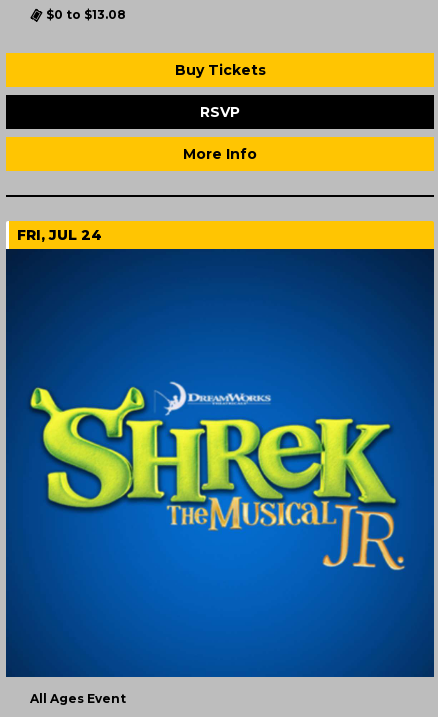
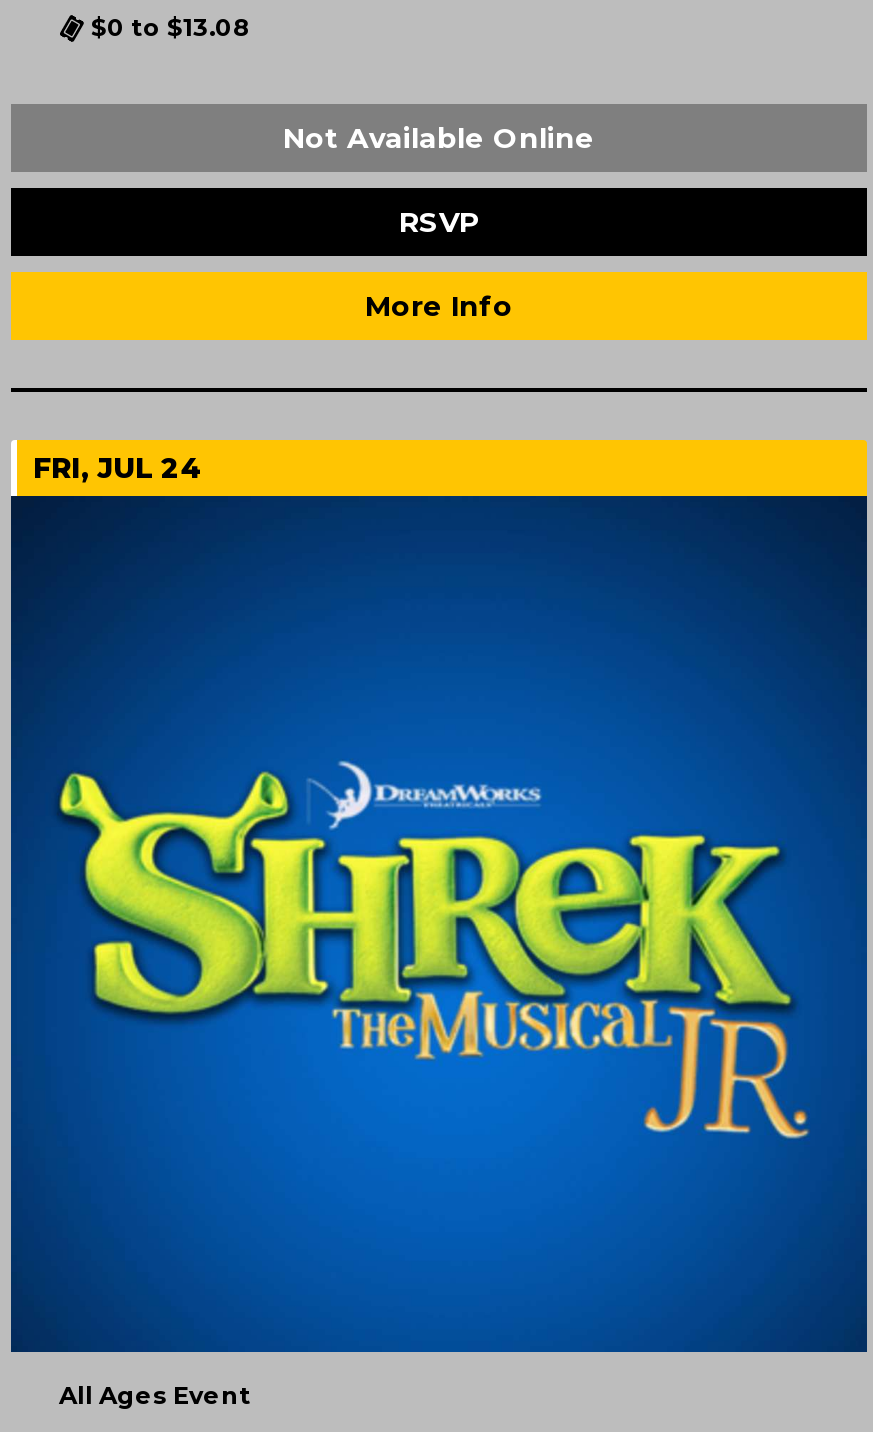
- Buy Tickets
+ Not Available Online
